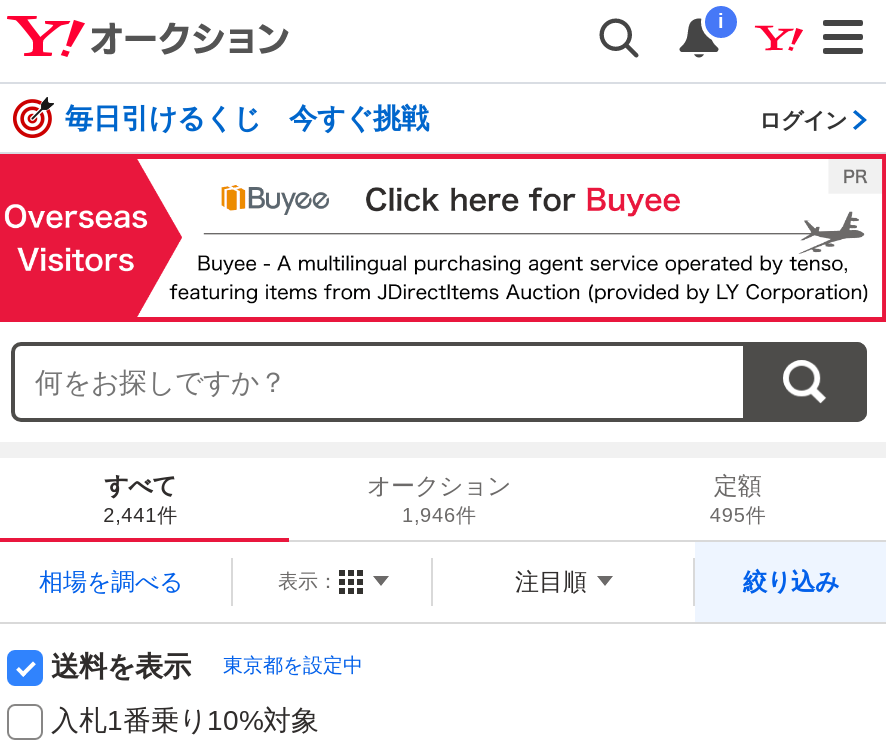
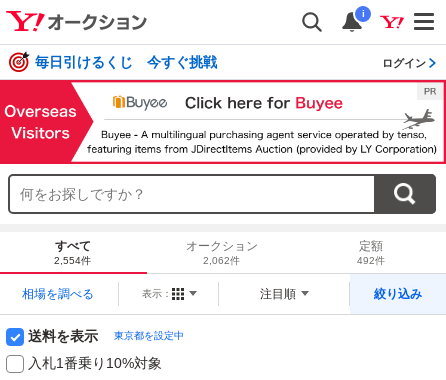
- 2,441件
+ 2,554件

- 1,946件
+ 2,062件

- 495件
+ 492件
